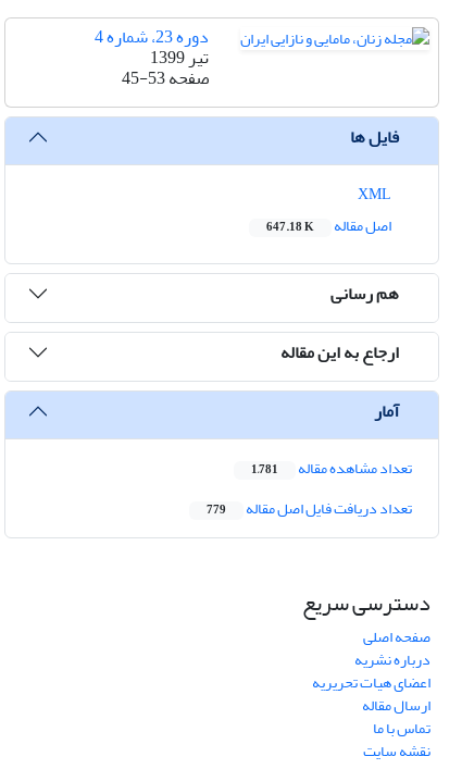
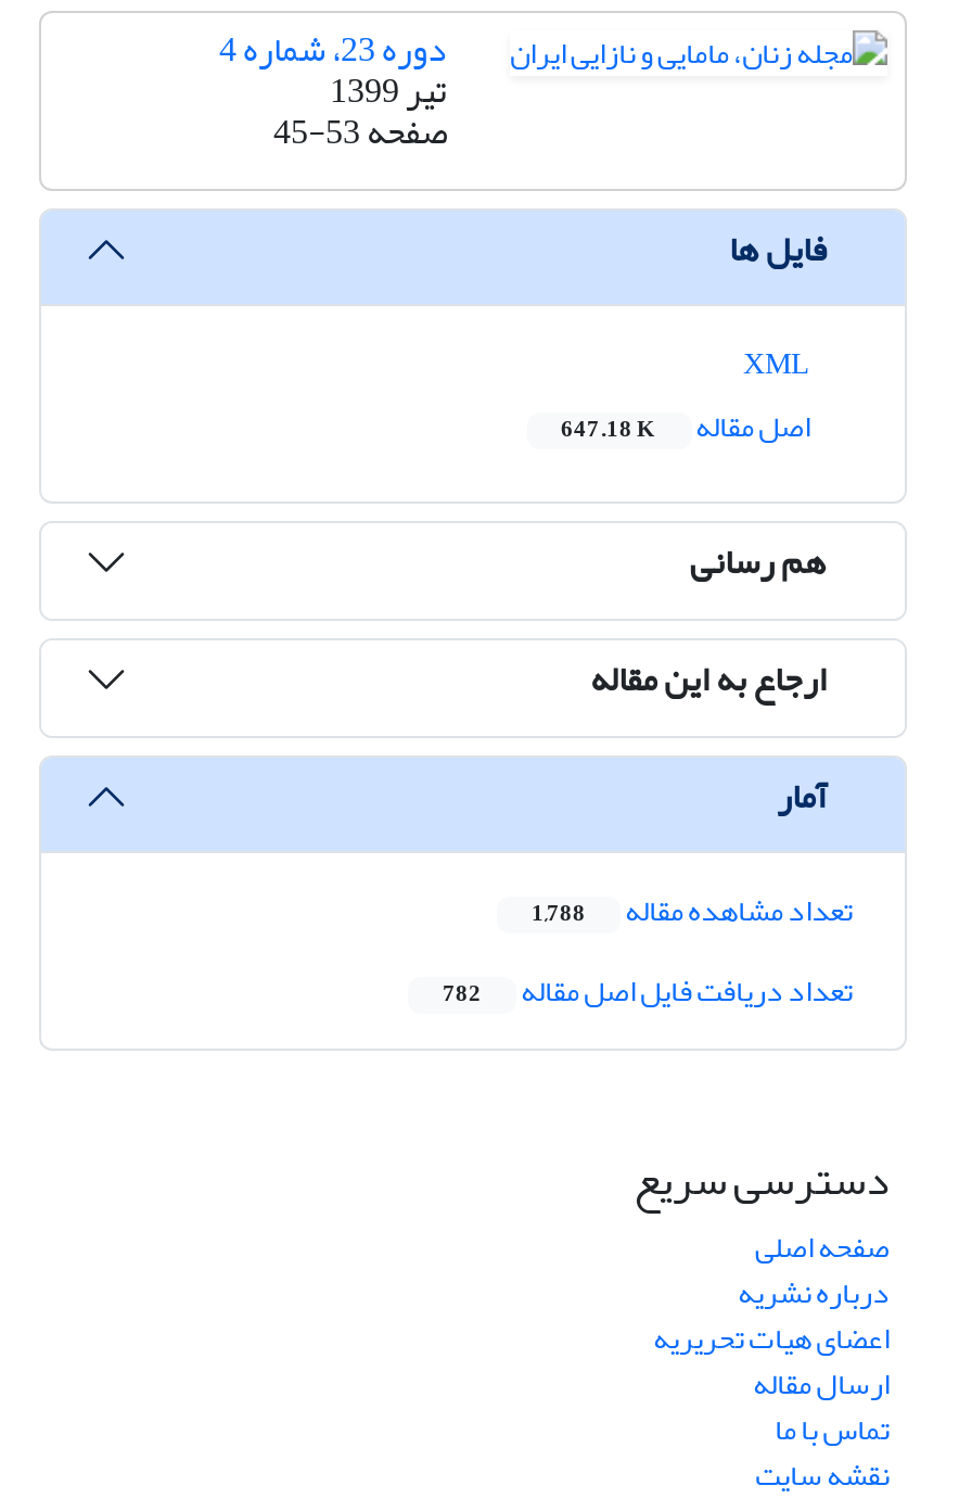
- تعداد مشاهده مقاله 1,781
+ تعداد مشاهده مقاله 1,788

- تعداد دریافت فایل اصل مقاله 779
+ تعداد دریافت فایل اصل مقاله 782
